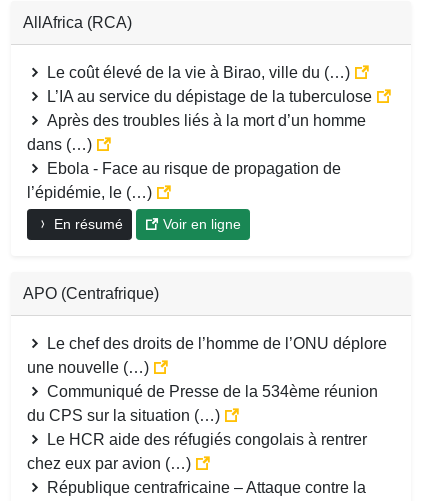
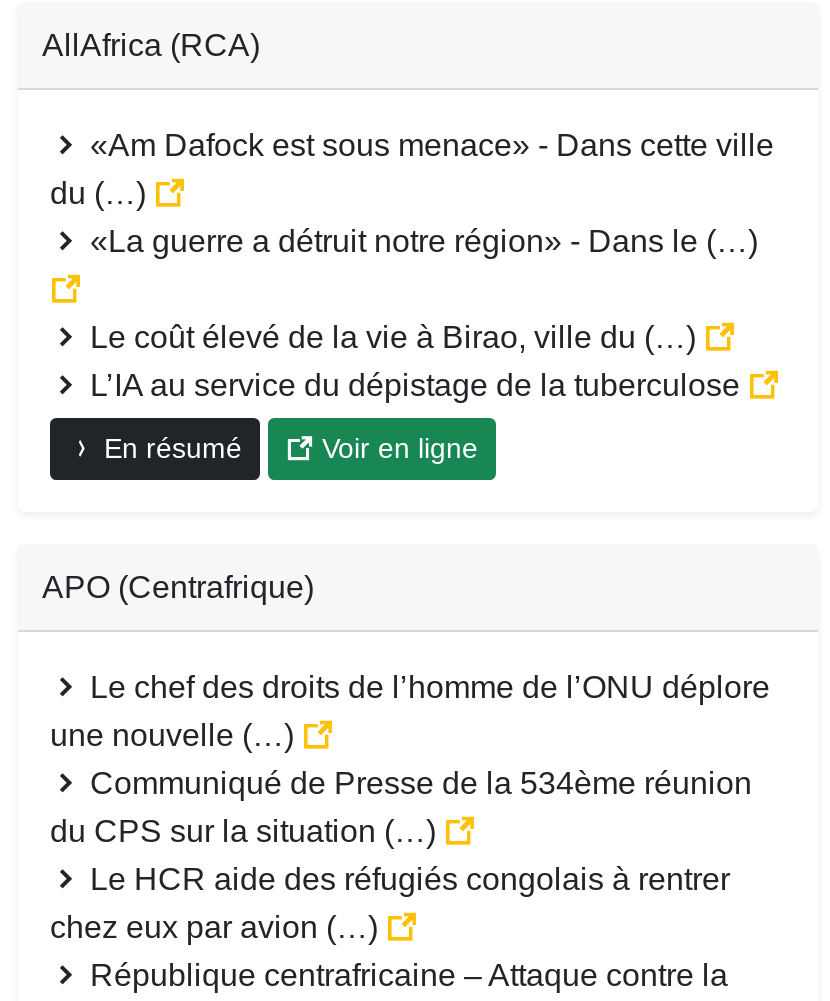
+ «Am Dafock est sous menace» - Dans cette ville
+ du (…)
+ «La guerre a détruit notre région» - Dans le (…)

moved down: Le coût élevé de la vie à Birao, ville du (…) | L’IA au service du dépistage de la tuberculose

- Après des troubles liés à la mort d’un homme
- dans (…)
- Ebola - Face au risque de propagation de
- l’épidémie, le (…)
